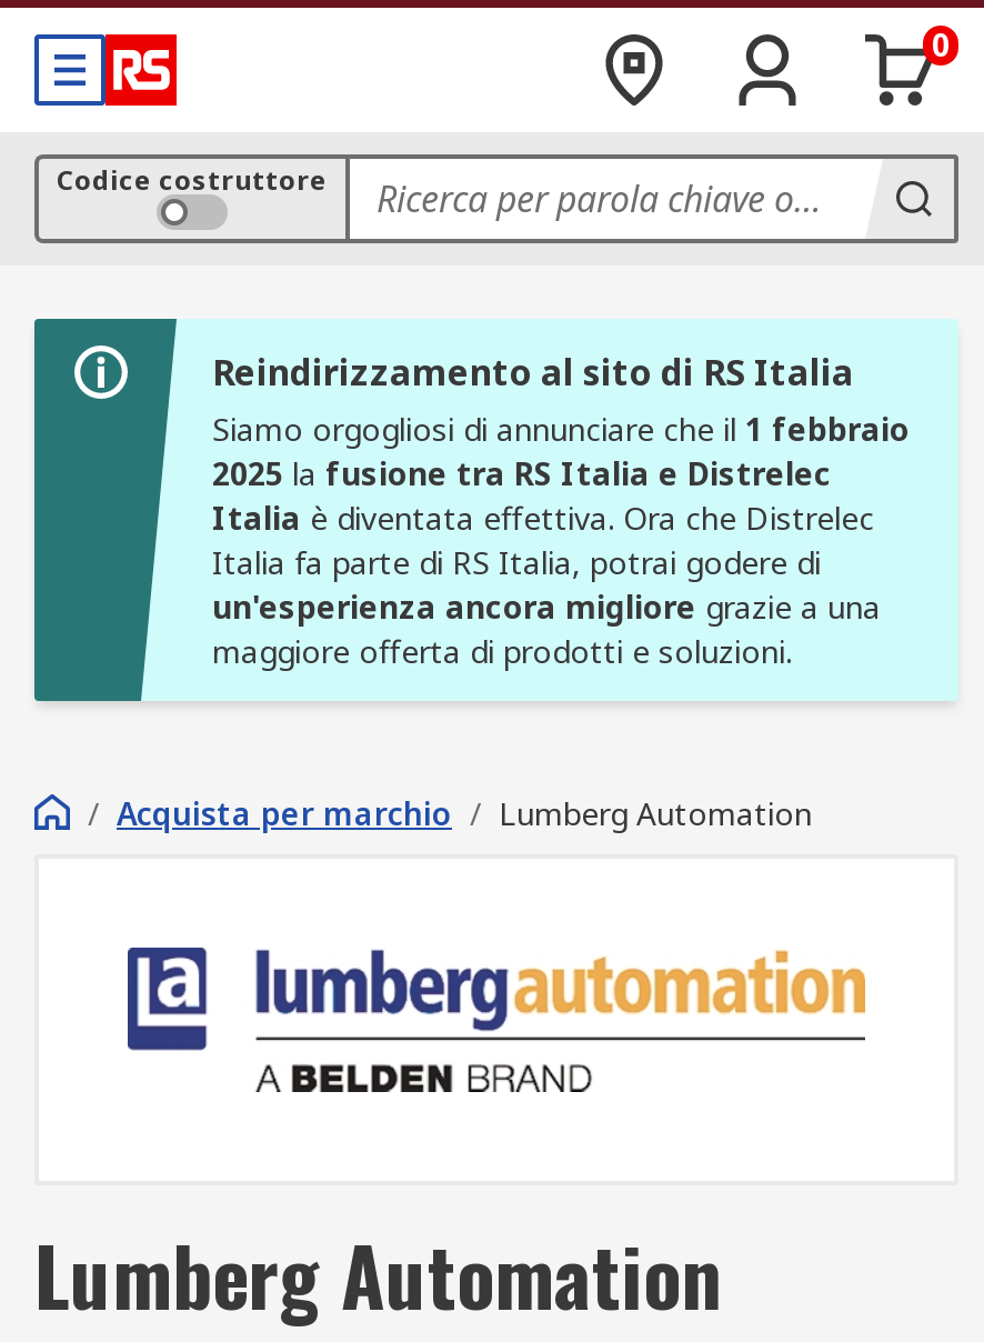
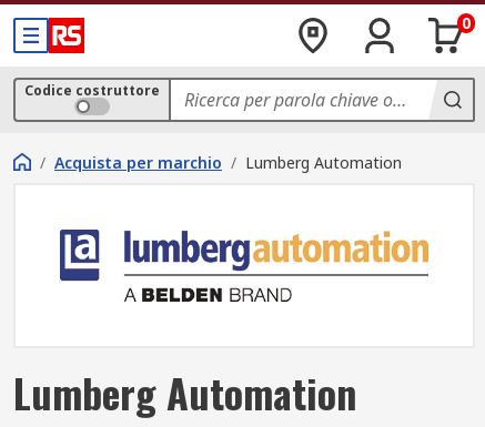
- [image]
- Reindirizzamento al sito di RS Italia
- Siamo orgogliosi di annunciare che il 1 febbraio
- 2025 la fusione tra RS Italia e Distrelec
- Italia è diventata effettiva. Ora che Distrelec
- Italia fa parte di RS Italia, potrai godere di
- un'esperienza ancora migliore grazie a una
- maggiore offerta di prodotti e soluzioni.
